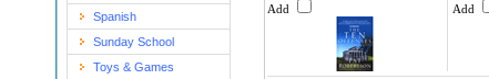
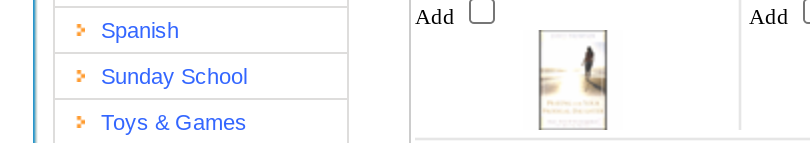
- [image]
+ [image]
